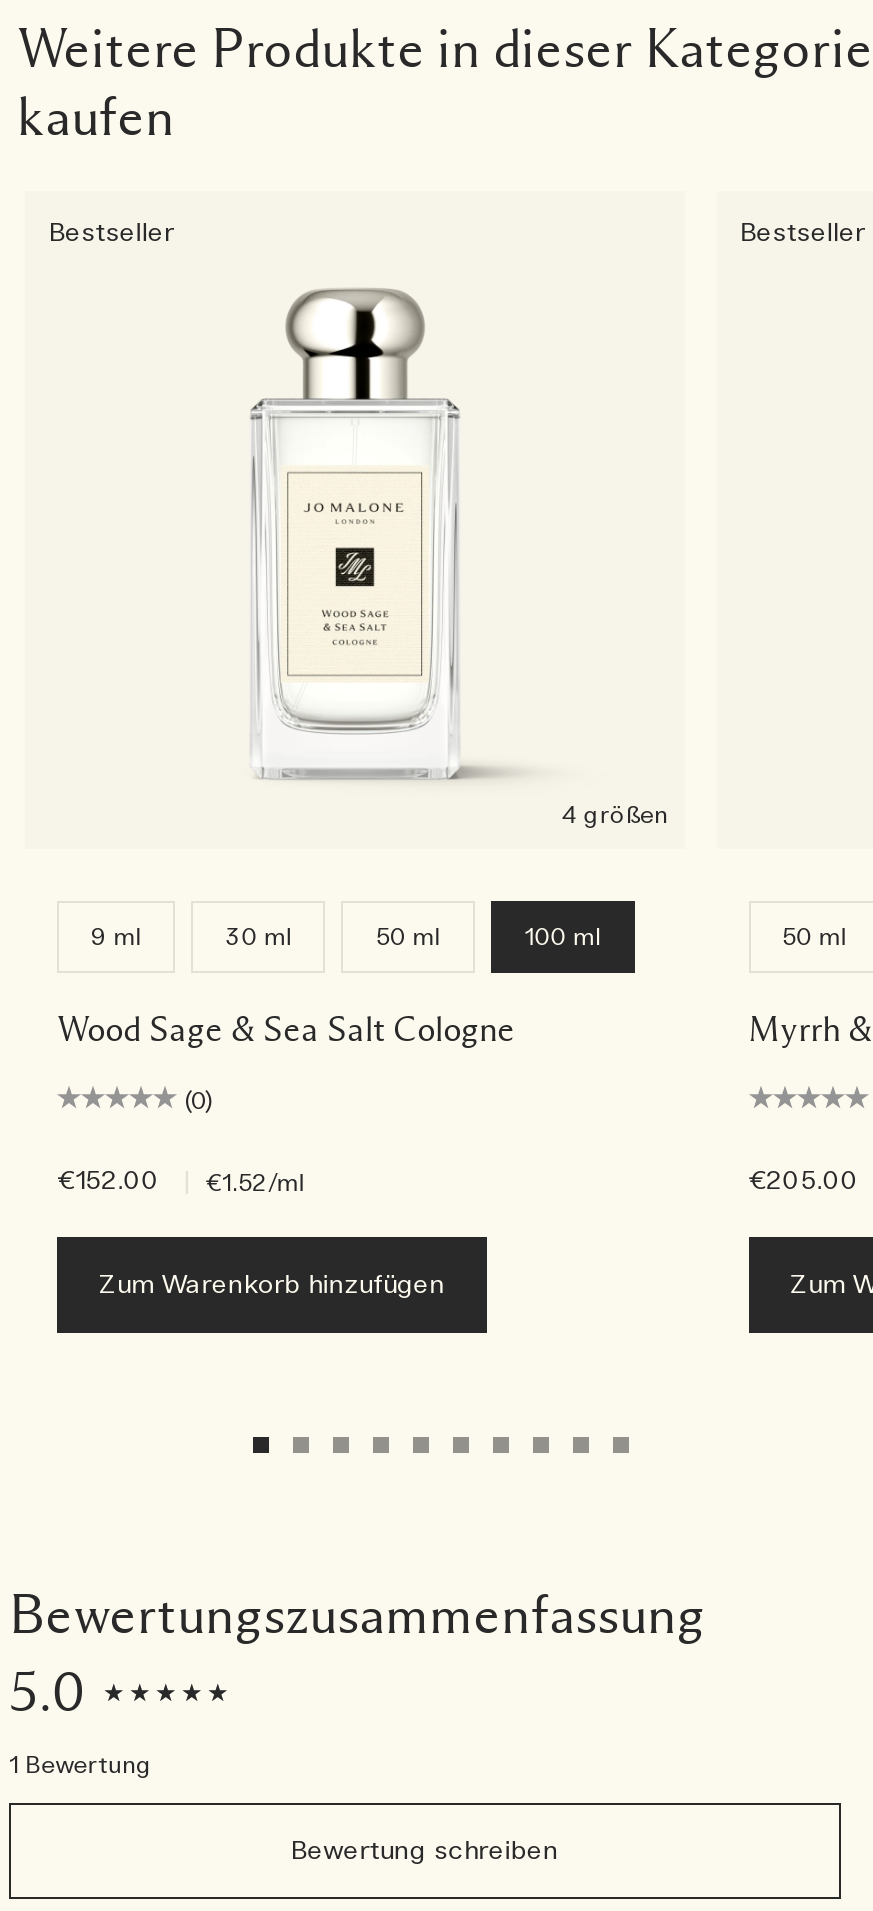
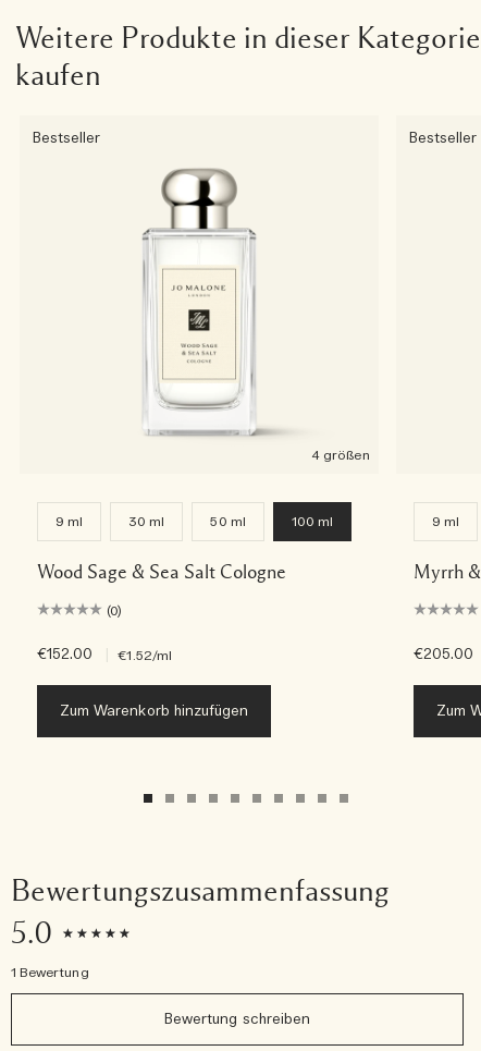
- 50 ml
+ 9 ml
